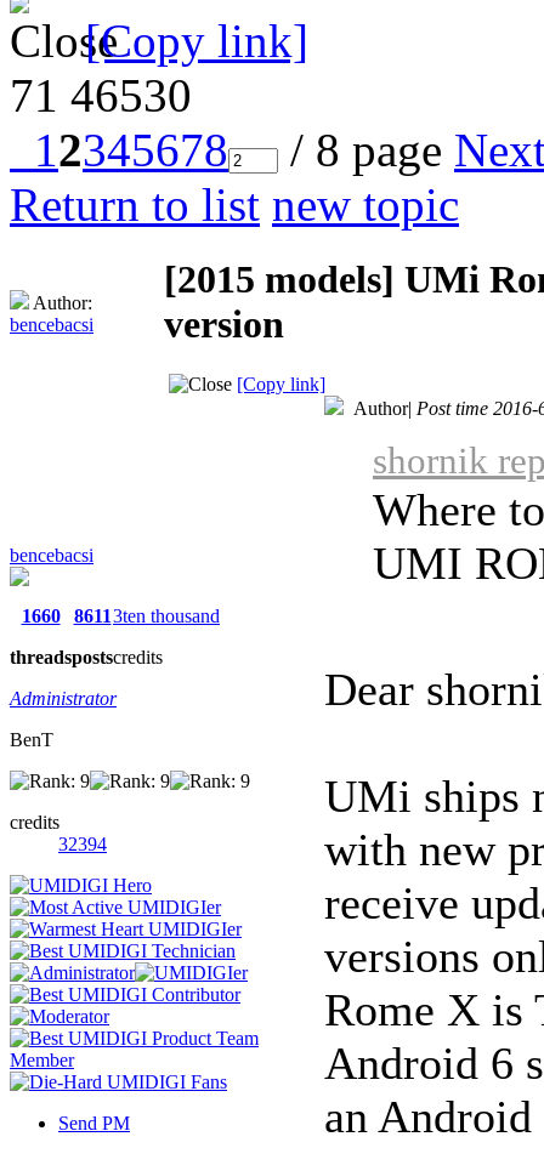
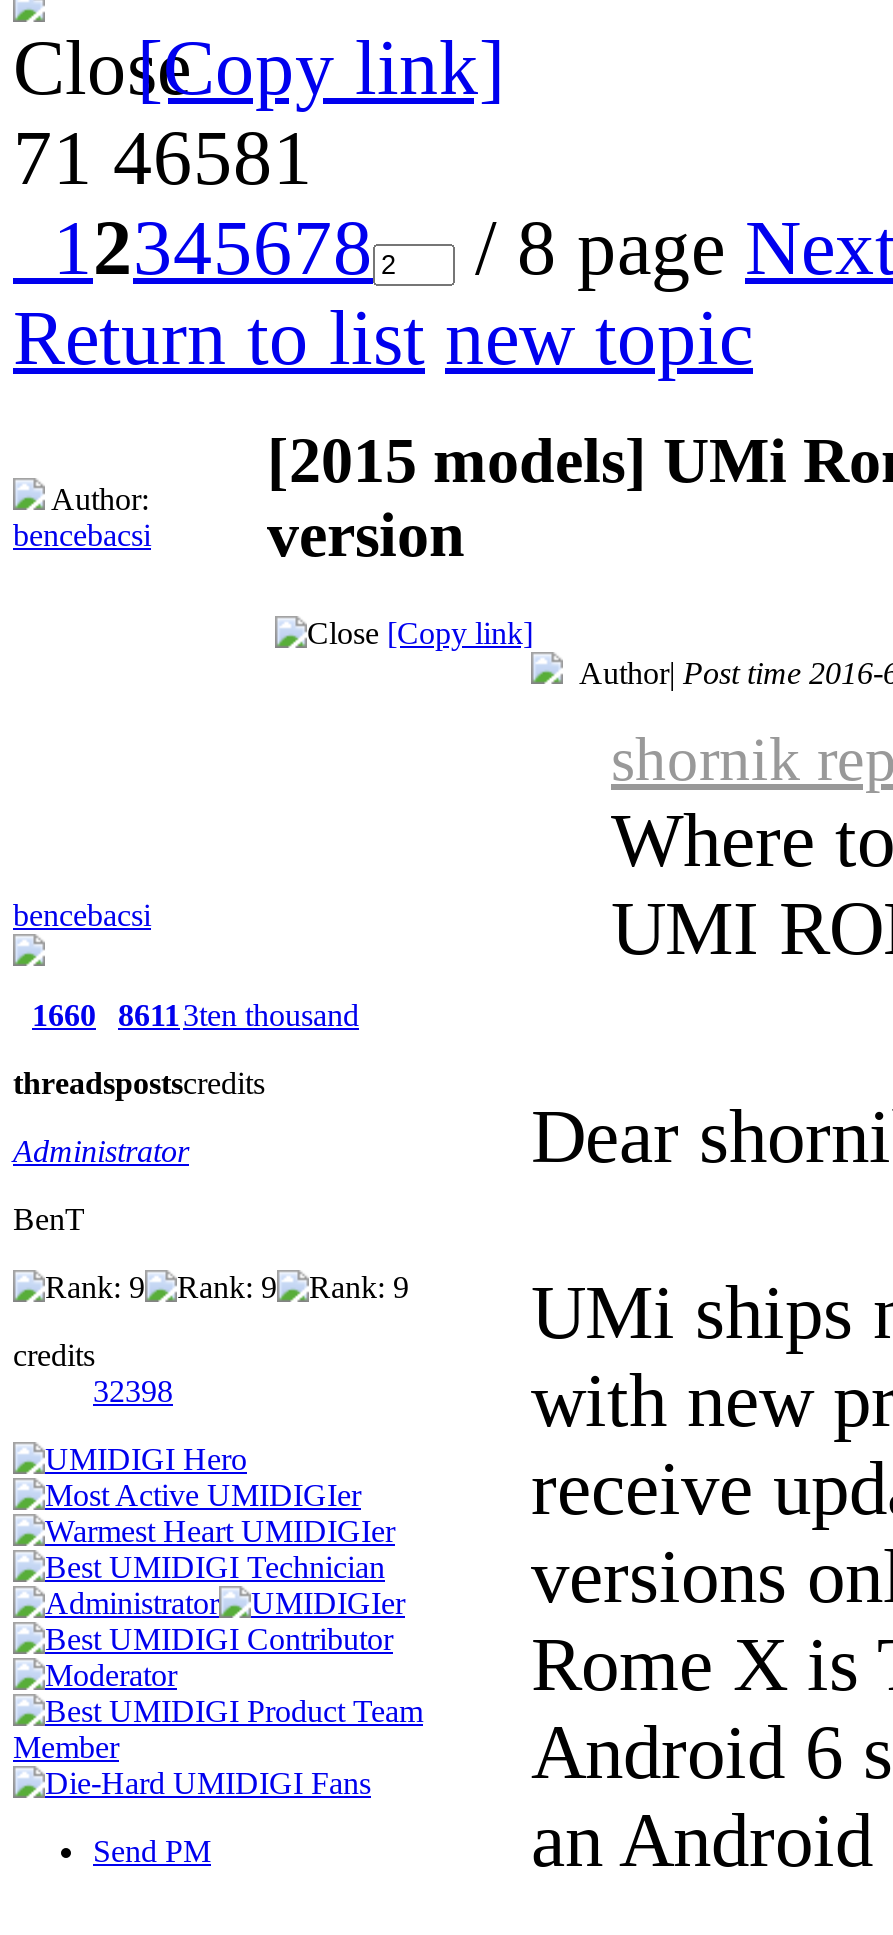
- 71 46530
+ 71 46581

- 32394
+ 32398
